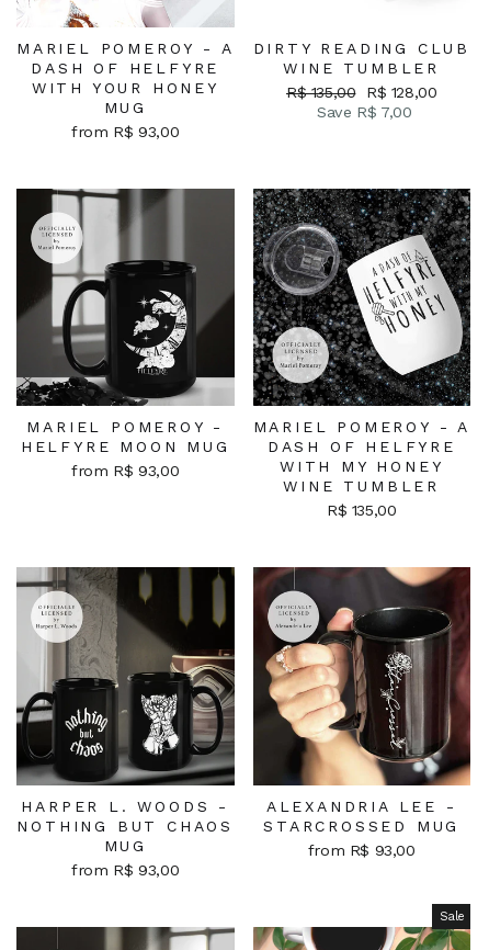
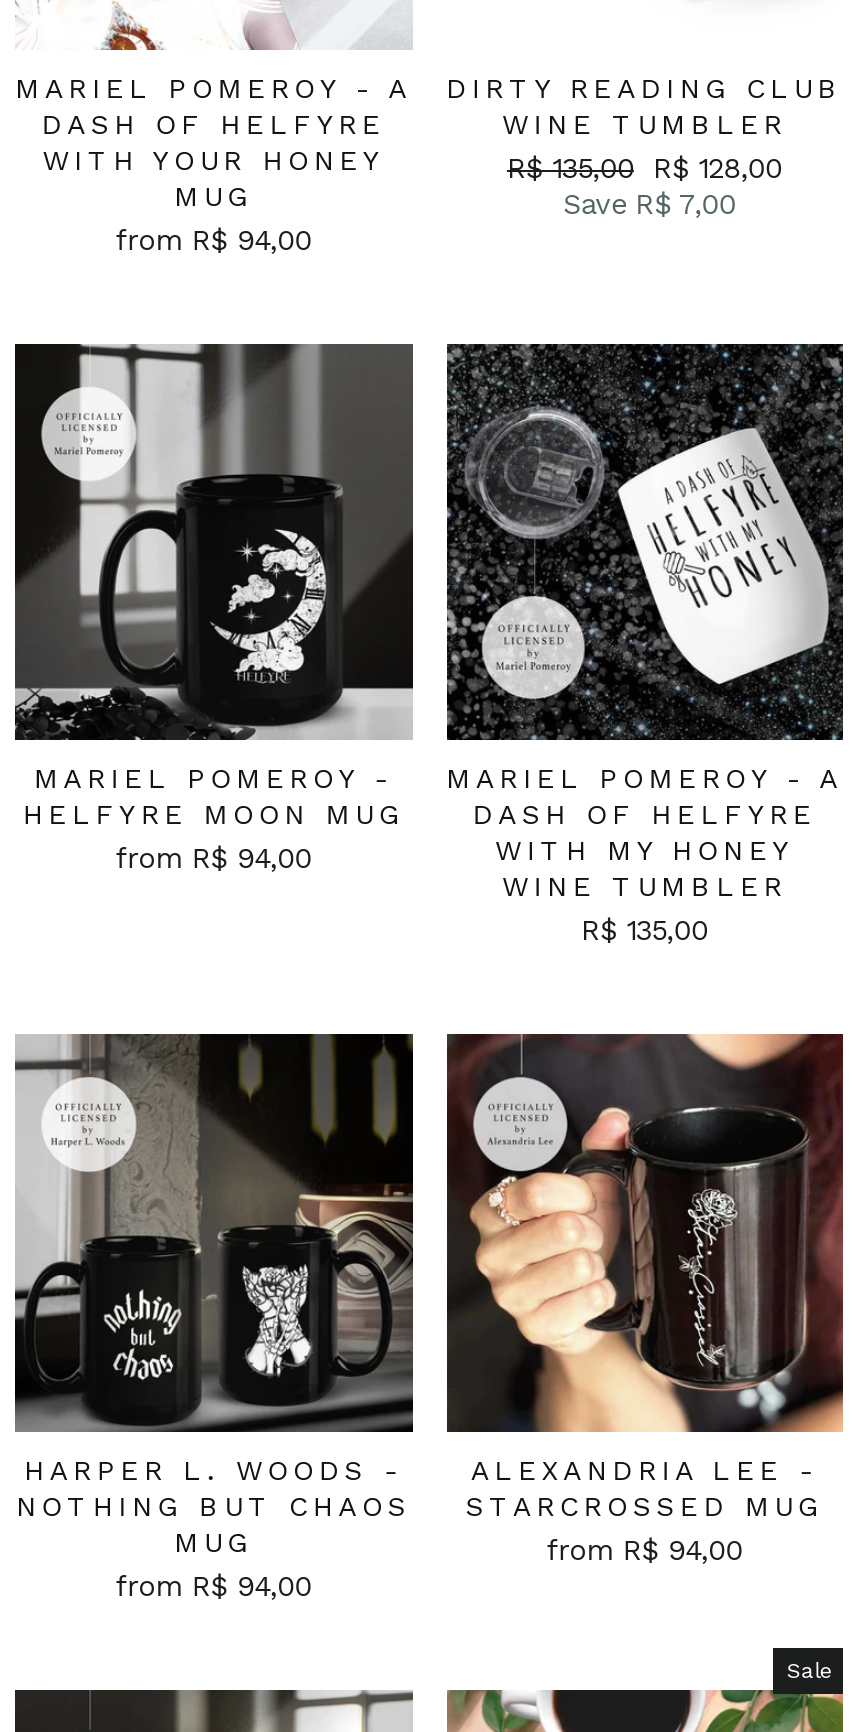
- from R$ 93,00
+ from R$ 94,00

- from R$ 93,00
+ from R$ 94,00

- from R$ 93,00
+ from R$ 94,00

- from R$ 93,00
+ from R$ 94,00
